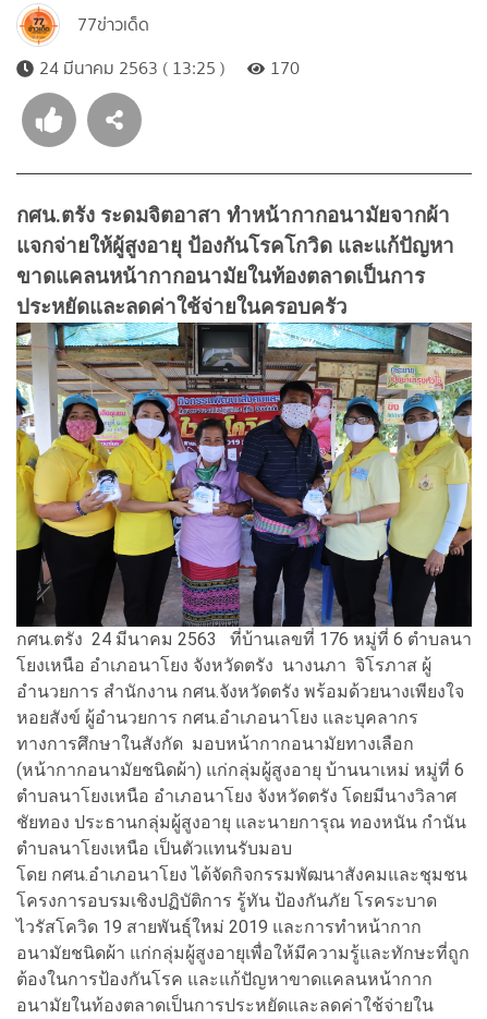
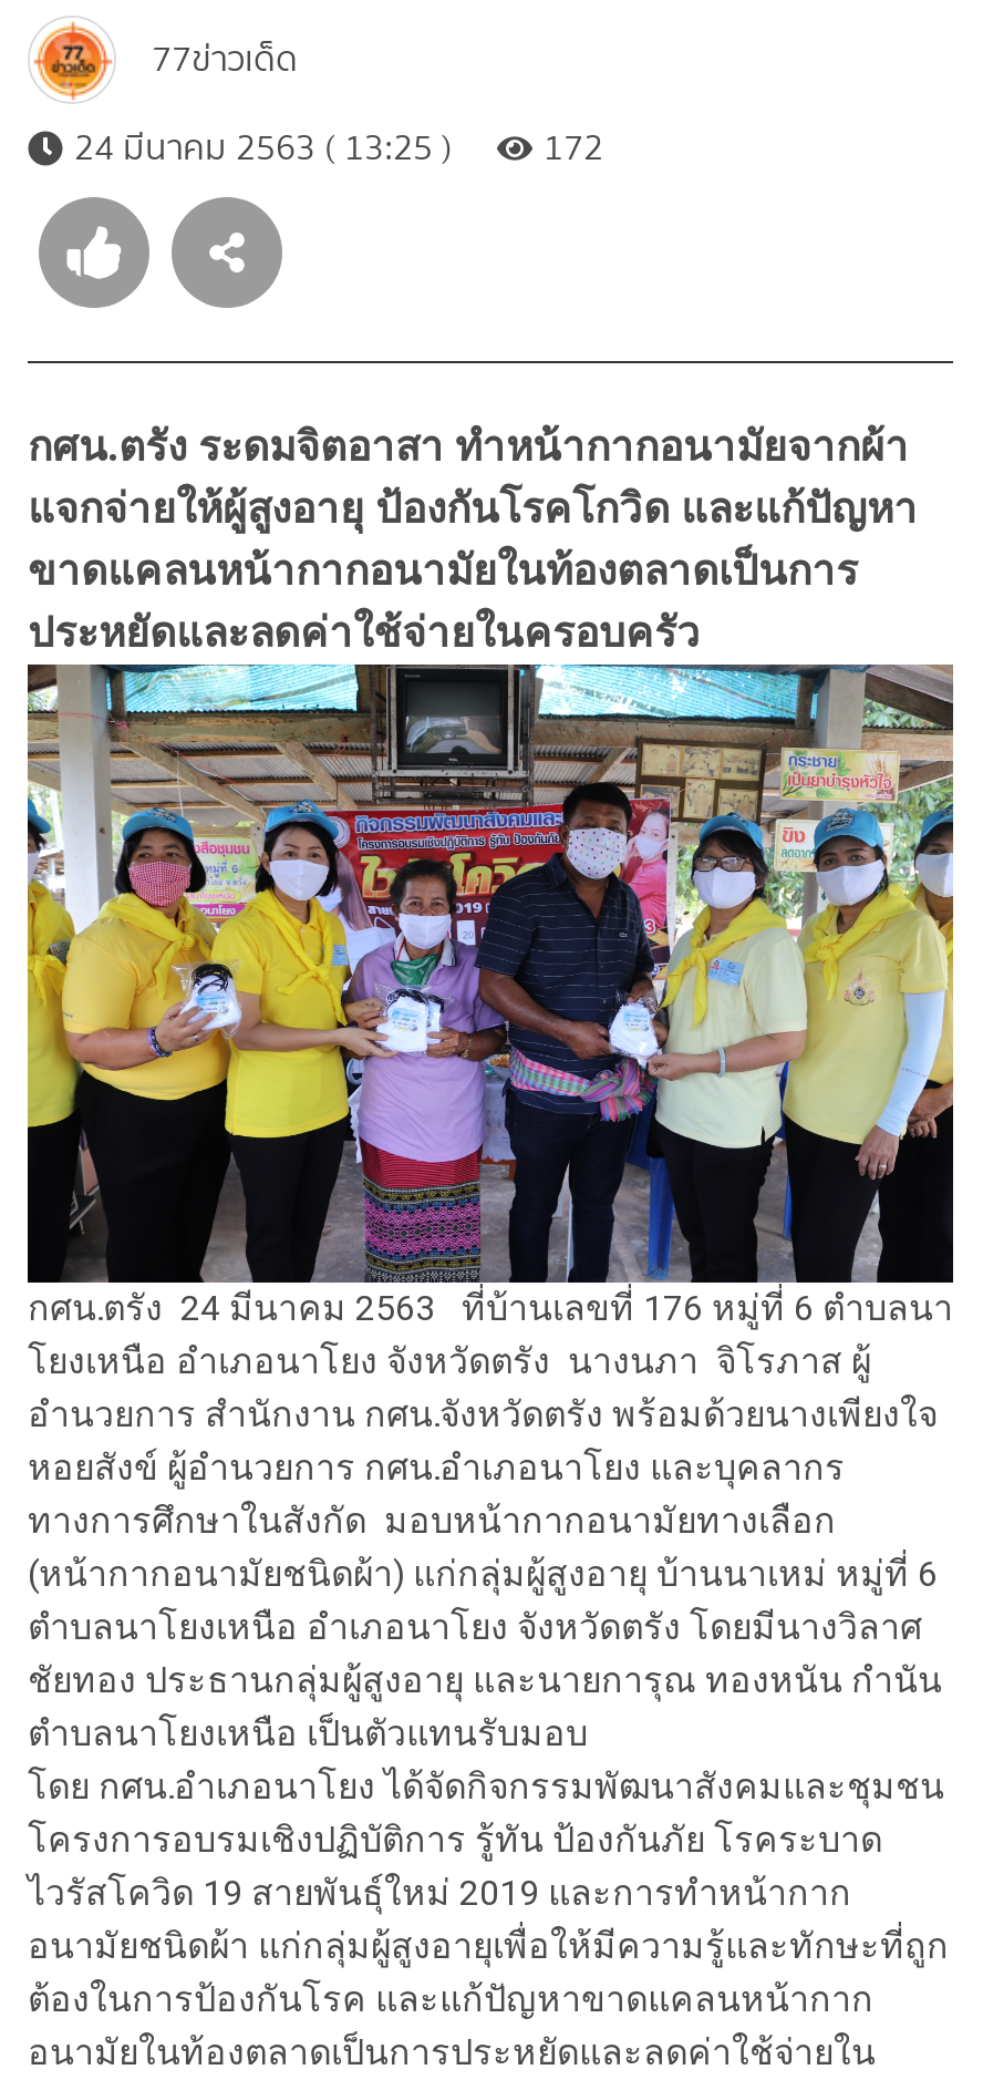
- 24 มีนาคม 2563 ( 13:25 ) 170
+ 24 มีนาคม 2563 ( 13:25 ) 172
